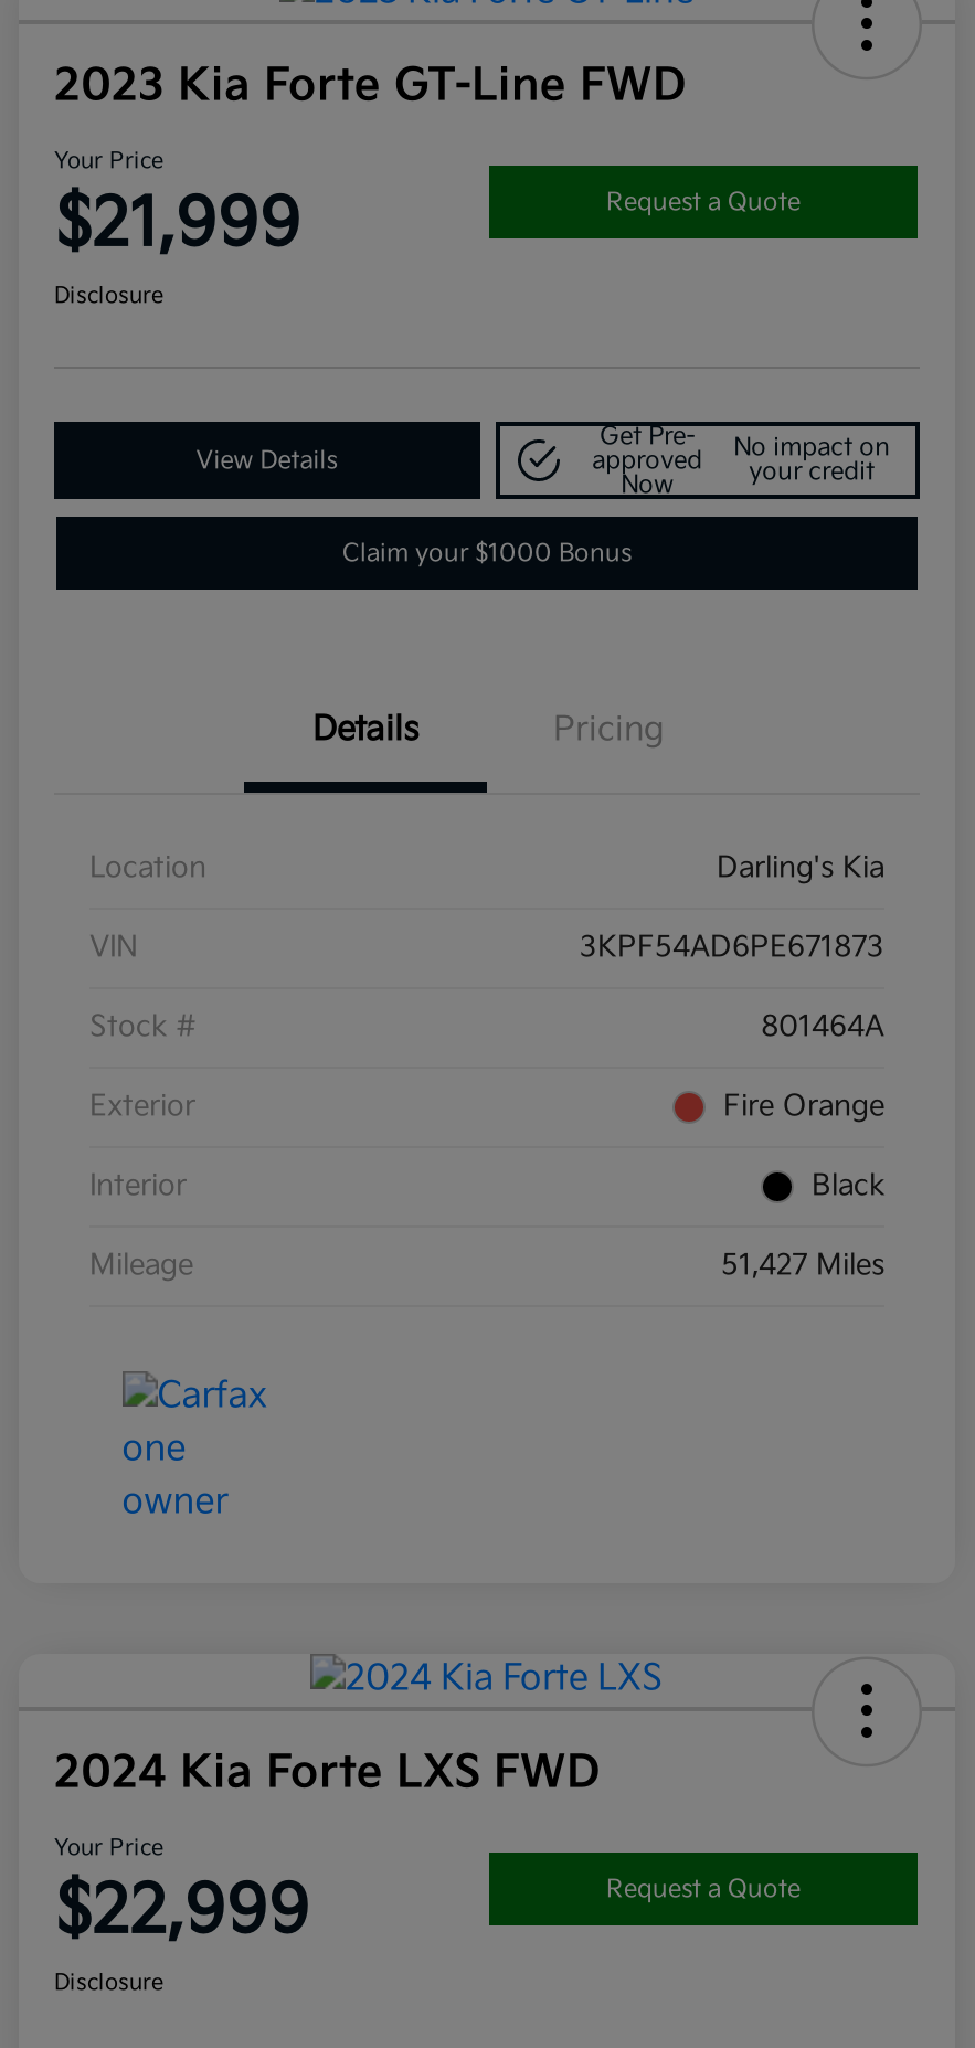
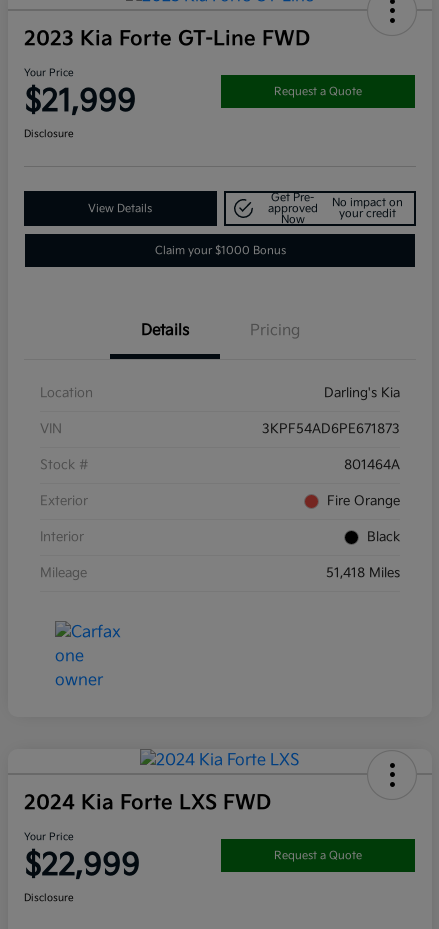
- 51,427 Miles
+ 51,418 Miles
